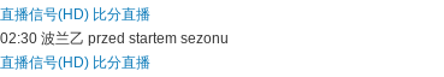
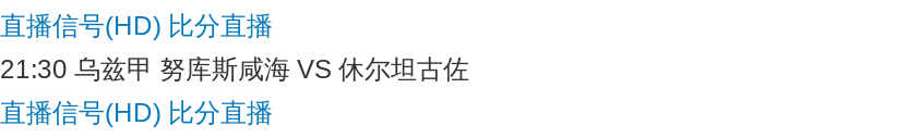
- 02:30 波兰乙przed startem sezonu
+ 21:30 乌兹甲努库斯咸海 VS 休尔坦古佐
